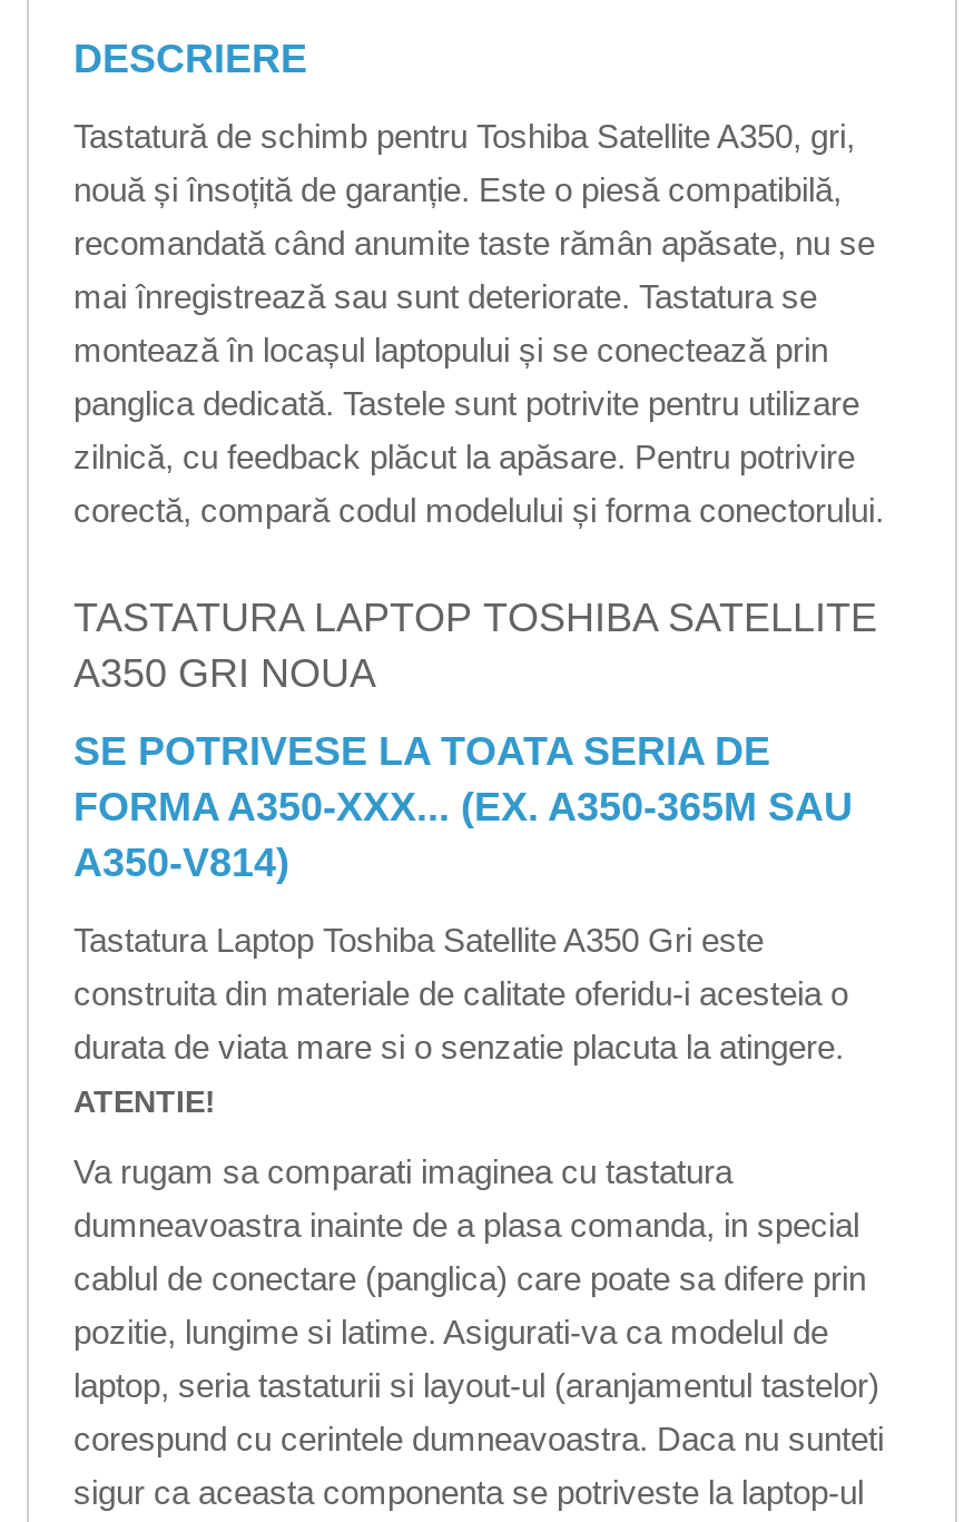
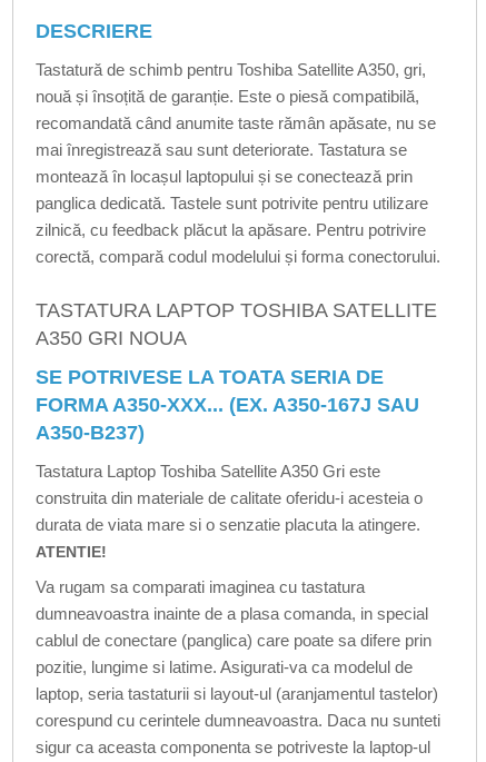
- FORMA A350-XXX... (EX. A350-365M SAU
- A350-V814)
+ FORMA A350-XXX... (EX. A350-167J SAU
+ A350-B237)
